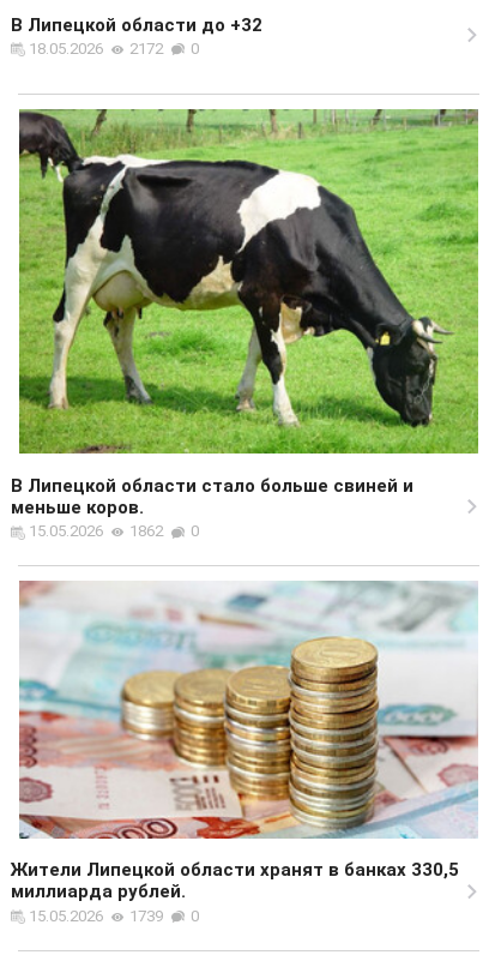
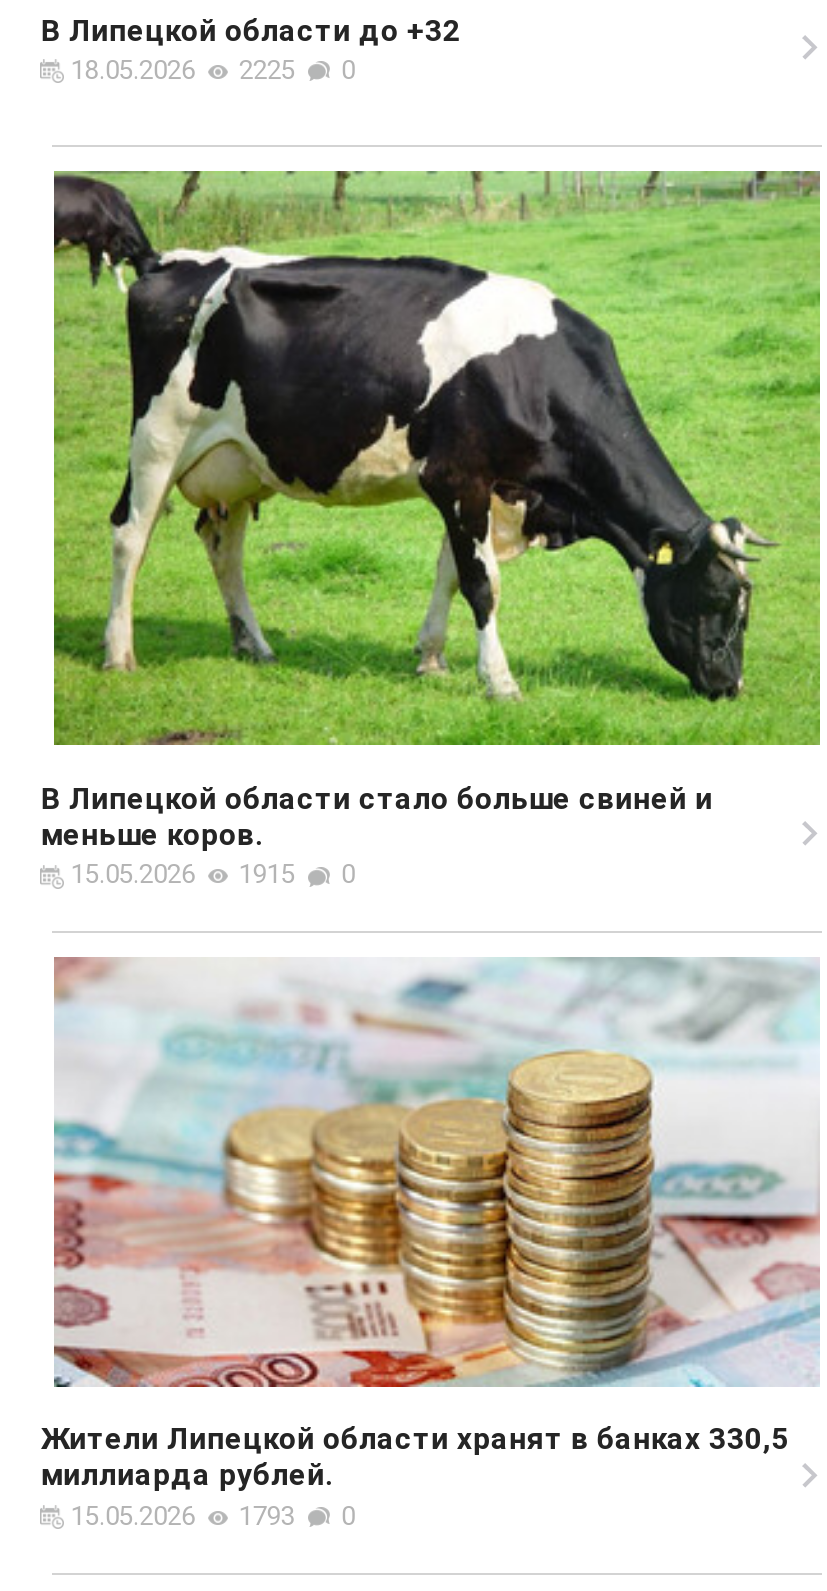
- 18.05.2026 2172 0
+ 18.05.2026 2225 0

- 15.05.2026 1862 0
+ 15.05.2026 1915 0

- 15.05.2026 1739 0
+ 15.05.2026 1793 0
